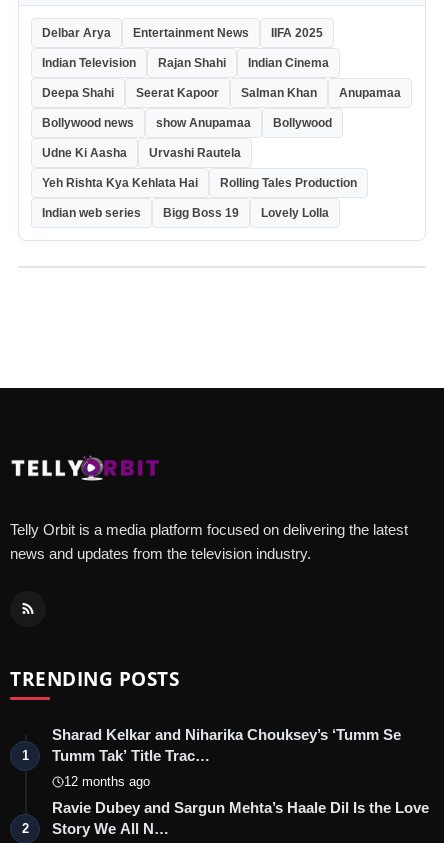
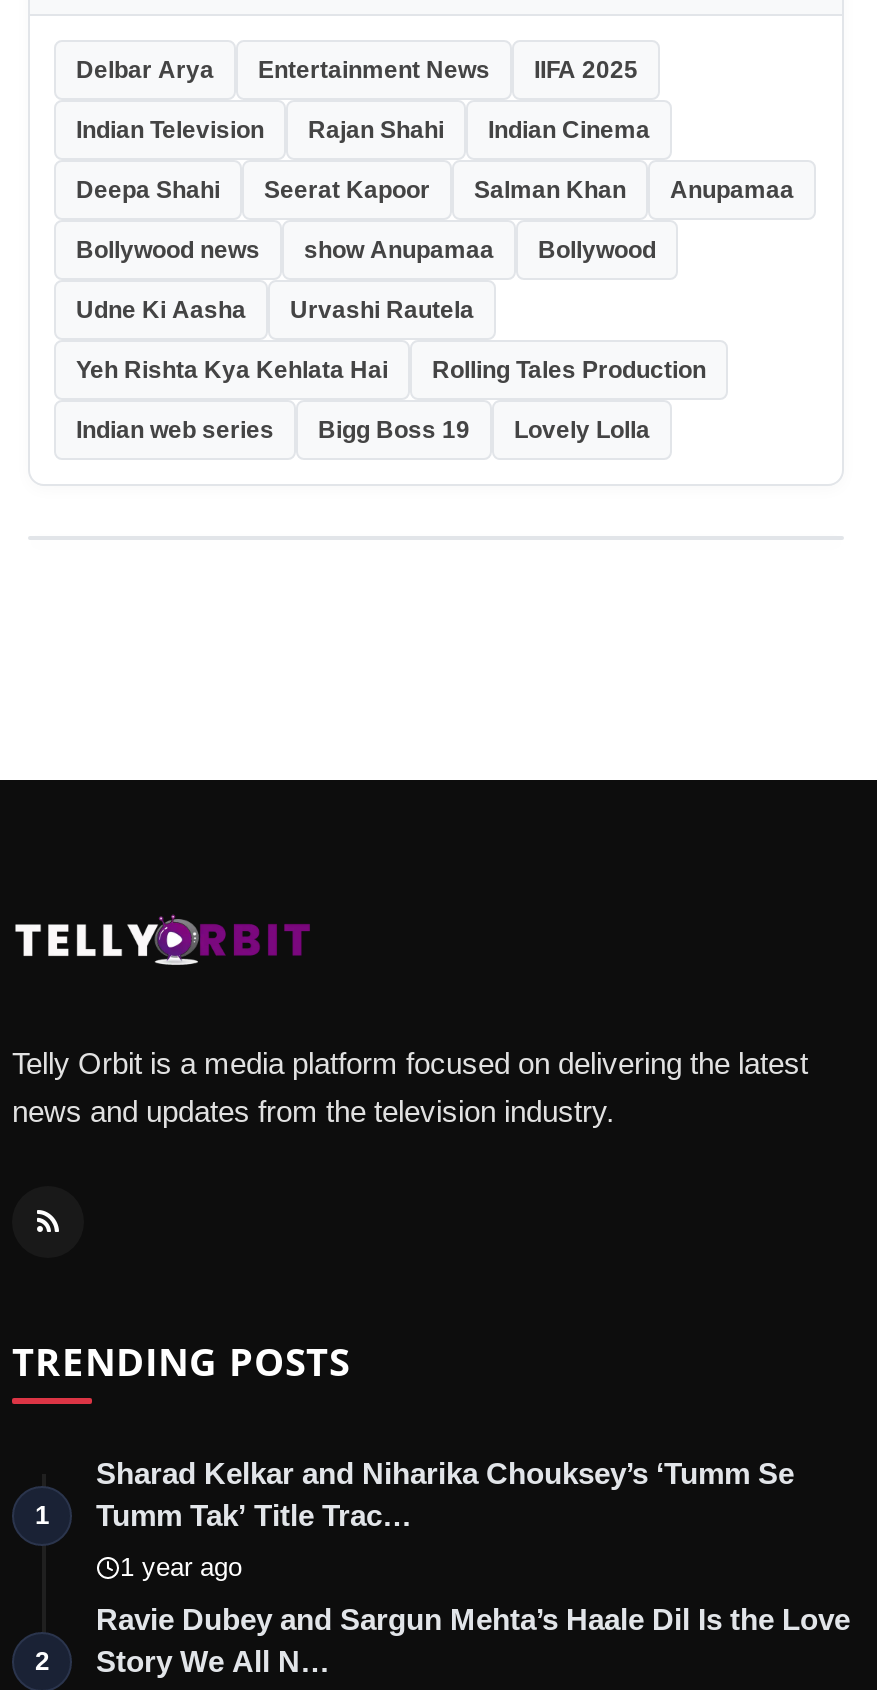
- 12 months ago
+ 1 year ago
